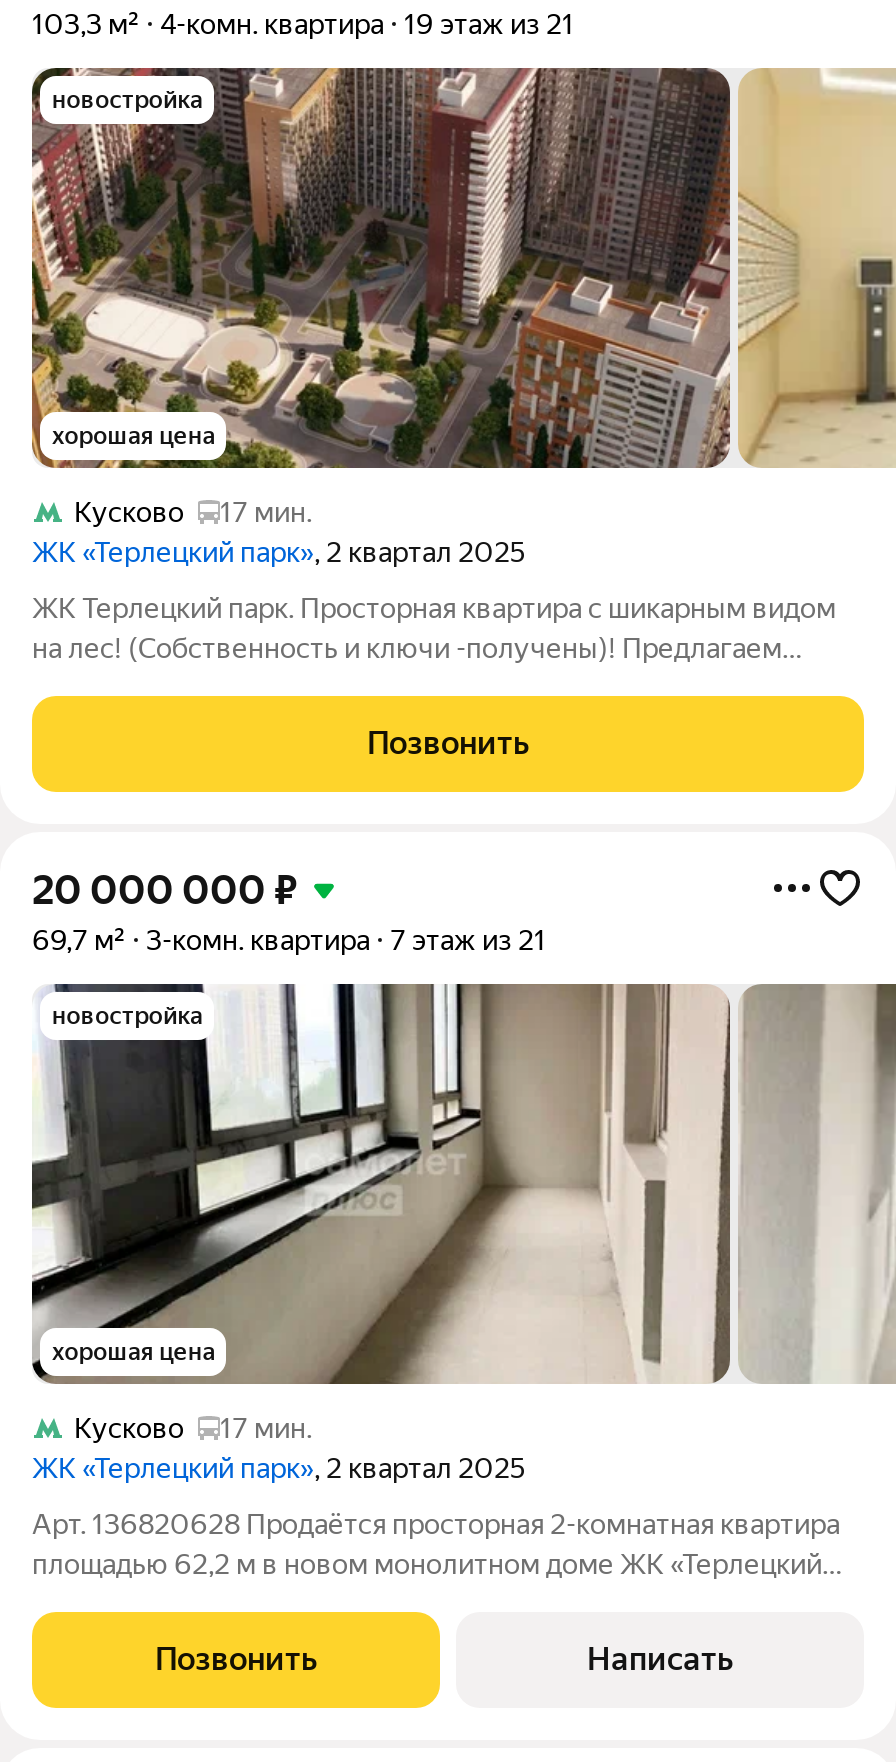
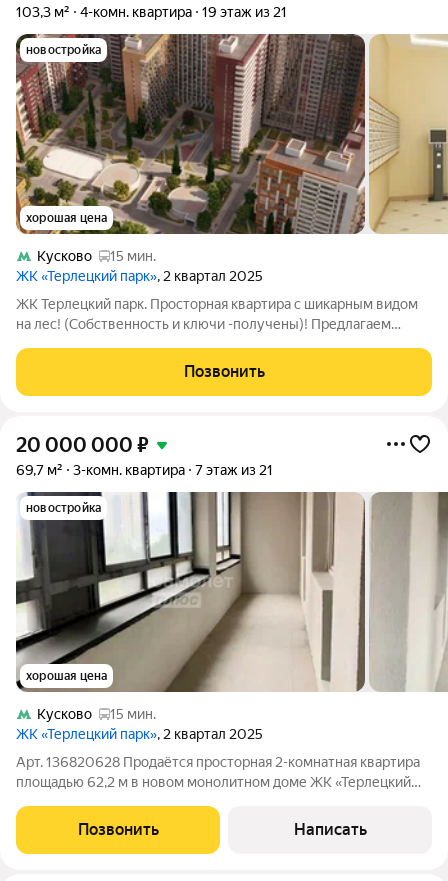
- Кусково 17 мин.
+ Кусково 15 мин.

- Кусково 17 мин.
+ Кусково 15 мин.
